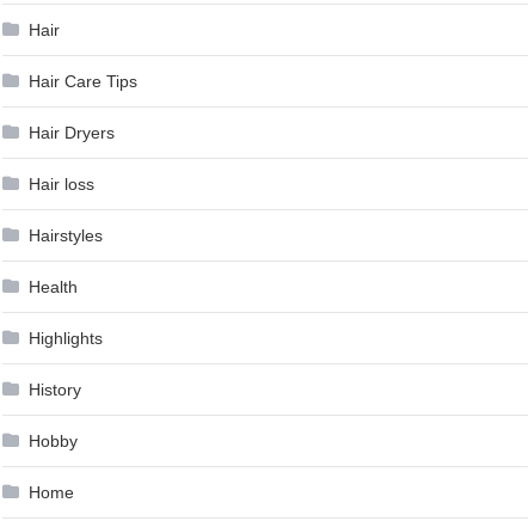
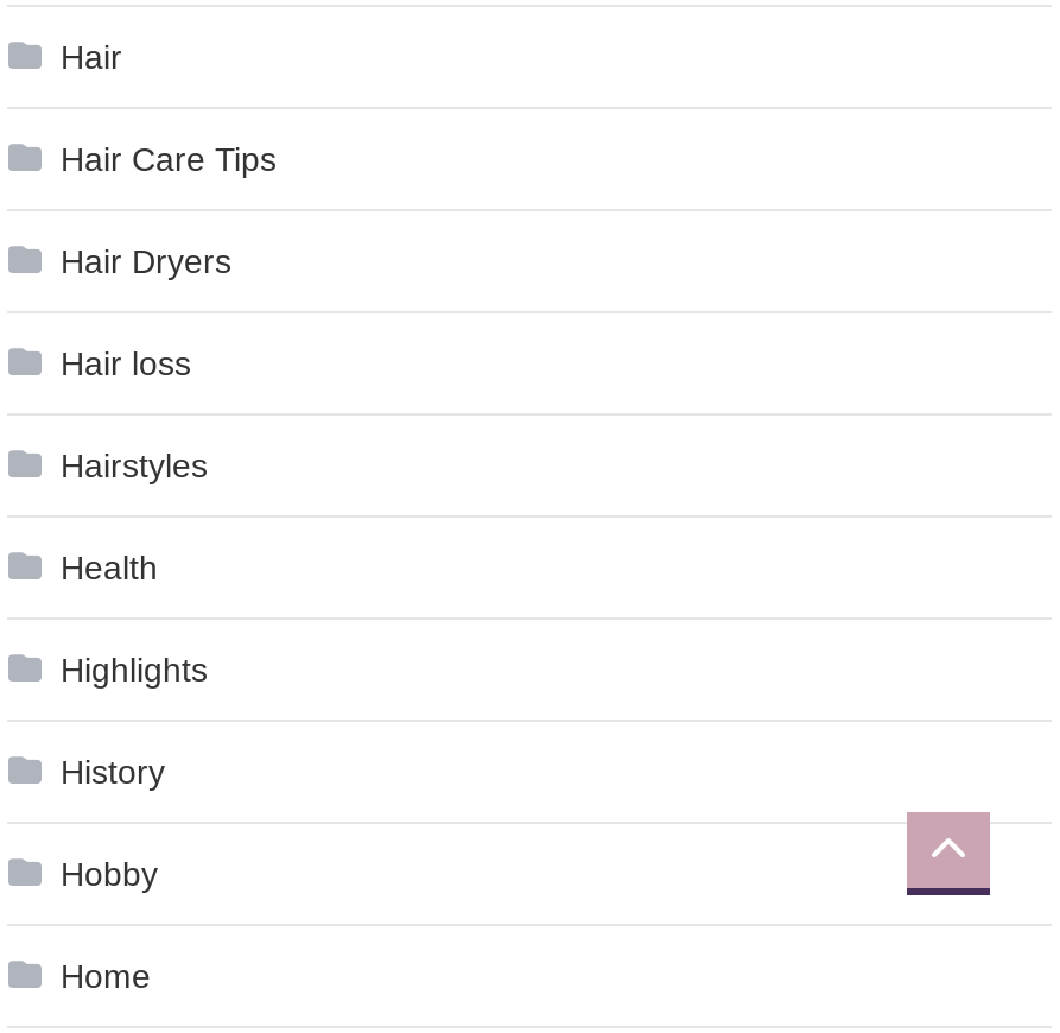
+ [image]
